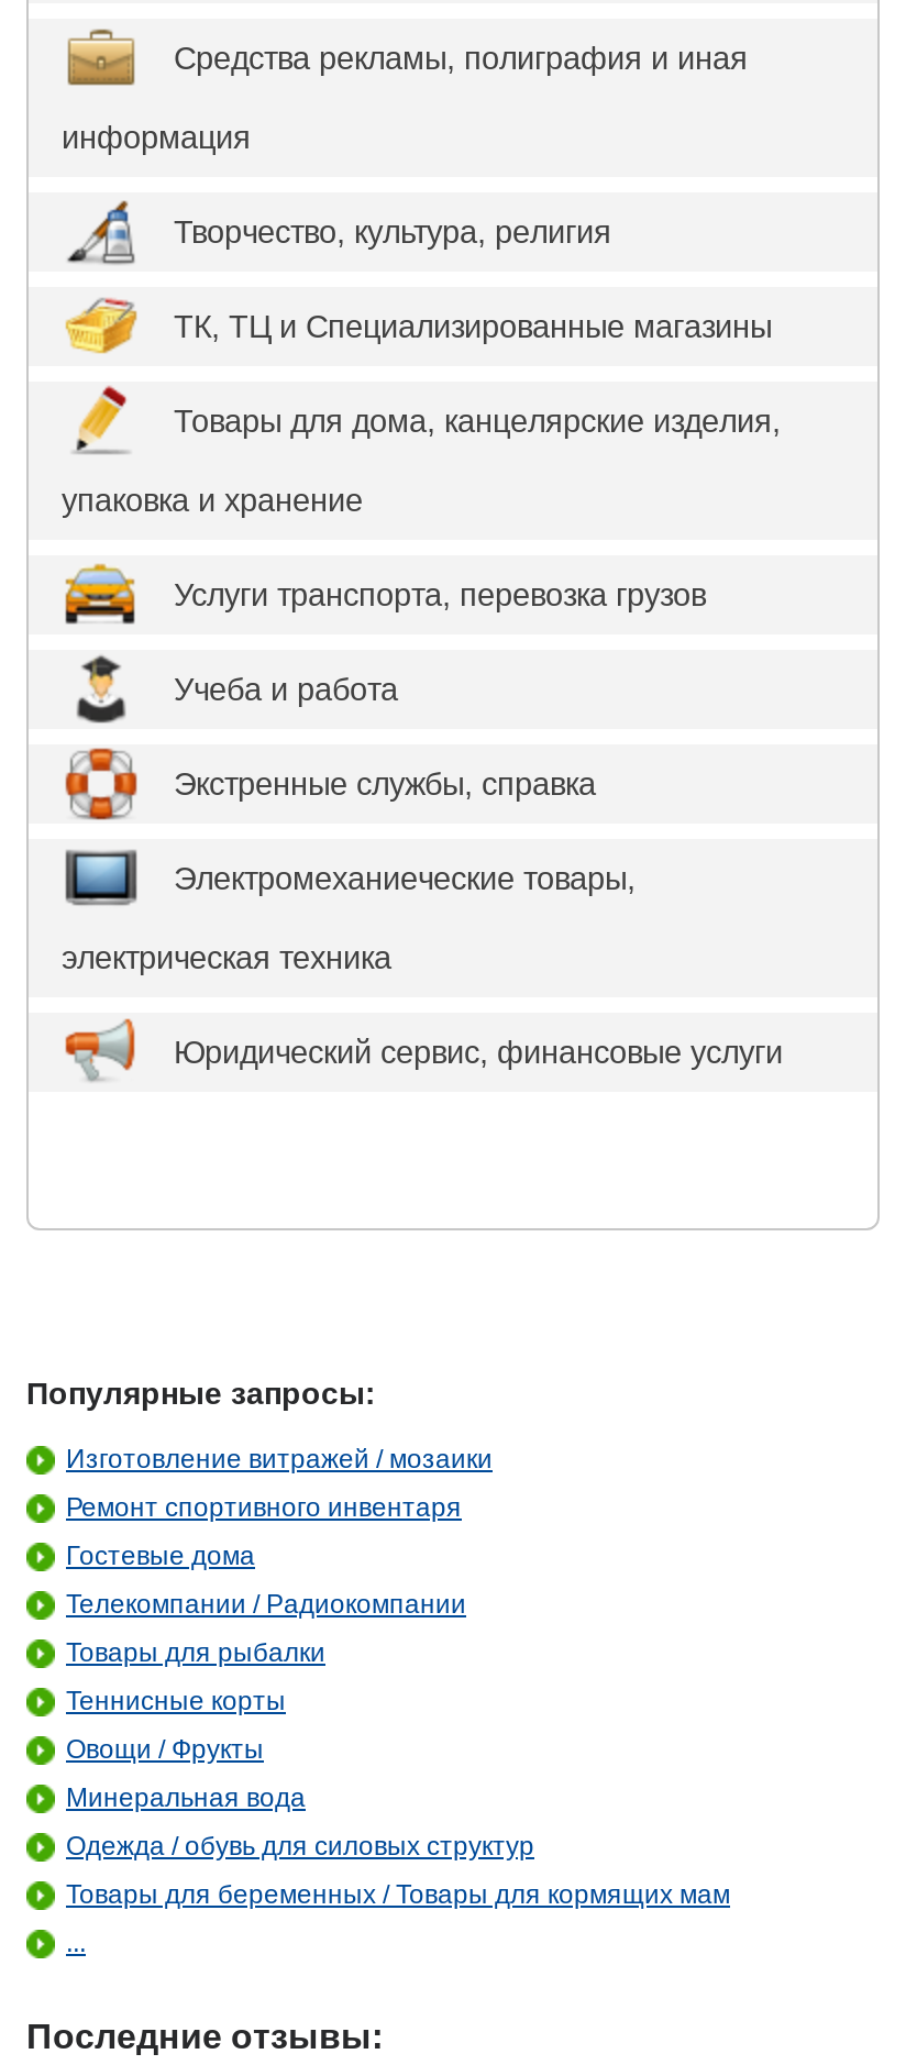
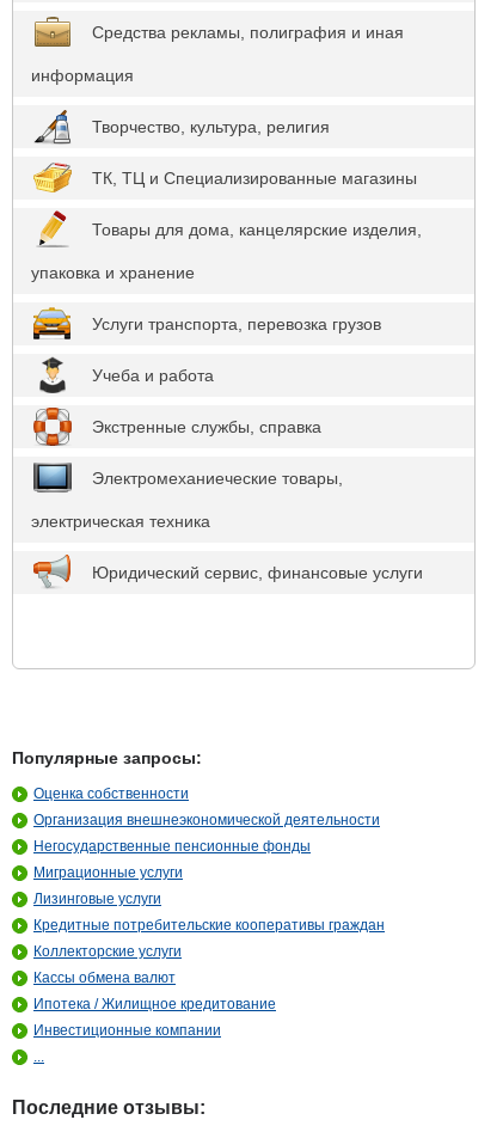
- Изготовление витражей / мозаики
+ Оценка собственности

- Ремонт спортивного инвентаря
+ Организация внешнеэкономической деятельности

- Гостевые дома
+ Негосударственные пенсионные фонды

- Телекомпании / Радиокомпании
+ Миграционные услуги

- Товары для рыбалки
+ Лизинговые услуги

- Теннисные корты
+ Кредитные потребительские кооперативы граждан

- Овощи / Фрукты
+ Коллекторские услуги

- Минеральная вода
+ Кассы обмена валют

- Одежда / обувь для силовых структур
+ Ипотека / Жилищное кредитование

- Товары для беременных / Товары для кормящих мам
+ Инвестиционные компании
